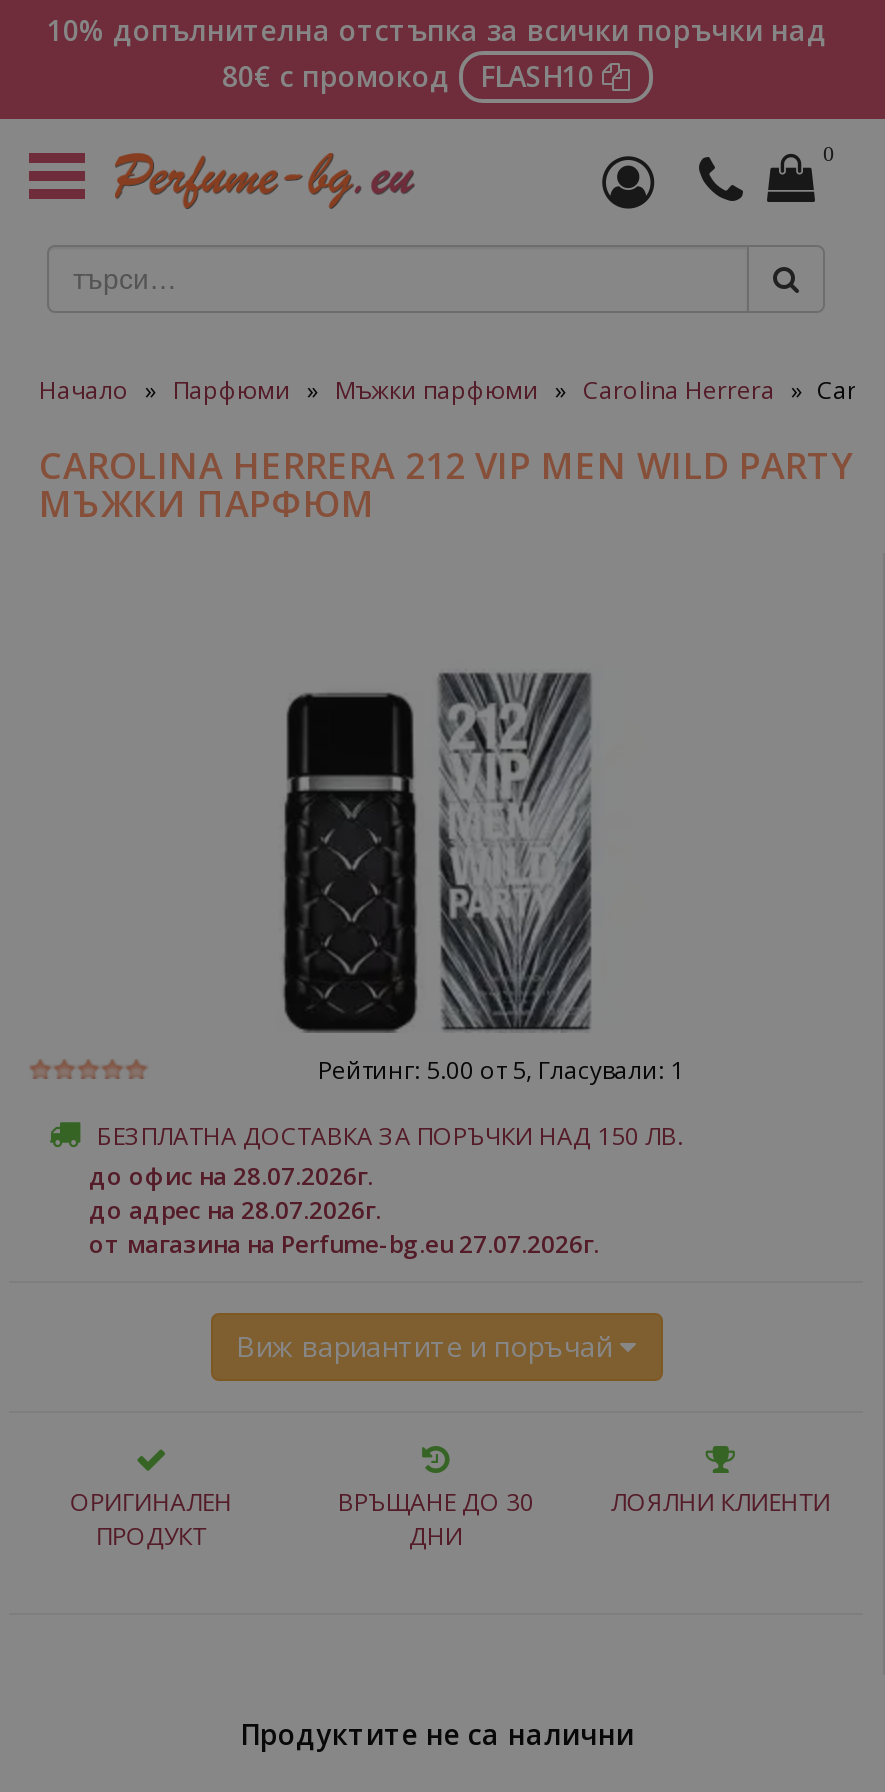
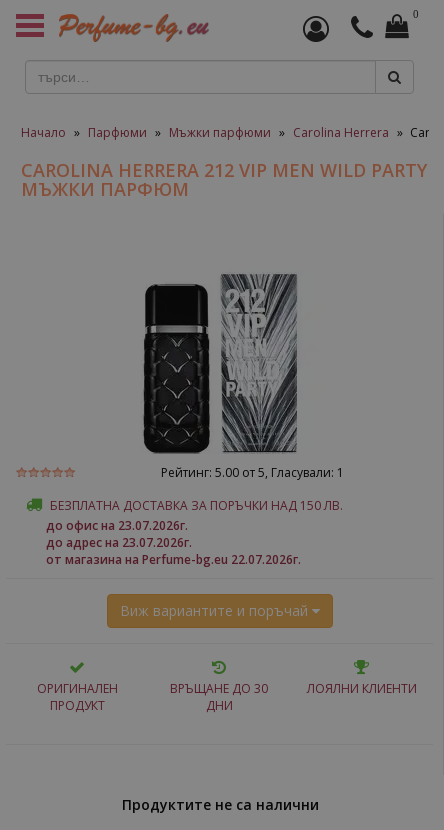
- 10% допълнителна отстъпка за всички поръчки над
- 80€ с промокод FLASH10

- до офис на 28.07.2026г.
+ до офис на 23.07.2026г.

- до адрес на 28.07.2026г.
+ до адрес на 23.07.2026г.

- от магазина на Perfume-bg.eu 27.07.2026г.
+ от магазина на Perfume-bg.eu 22.07.2026г.
